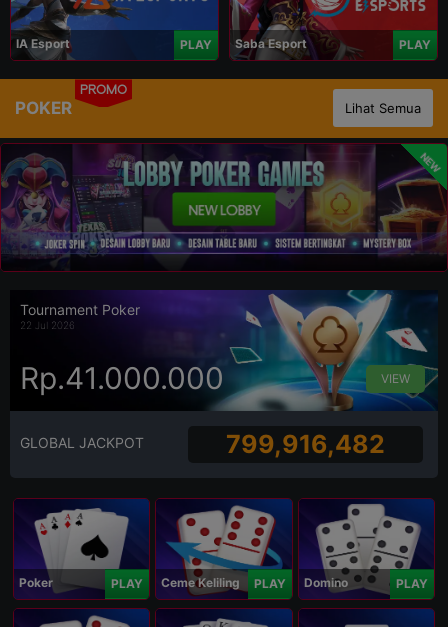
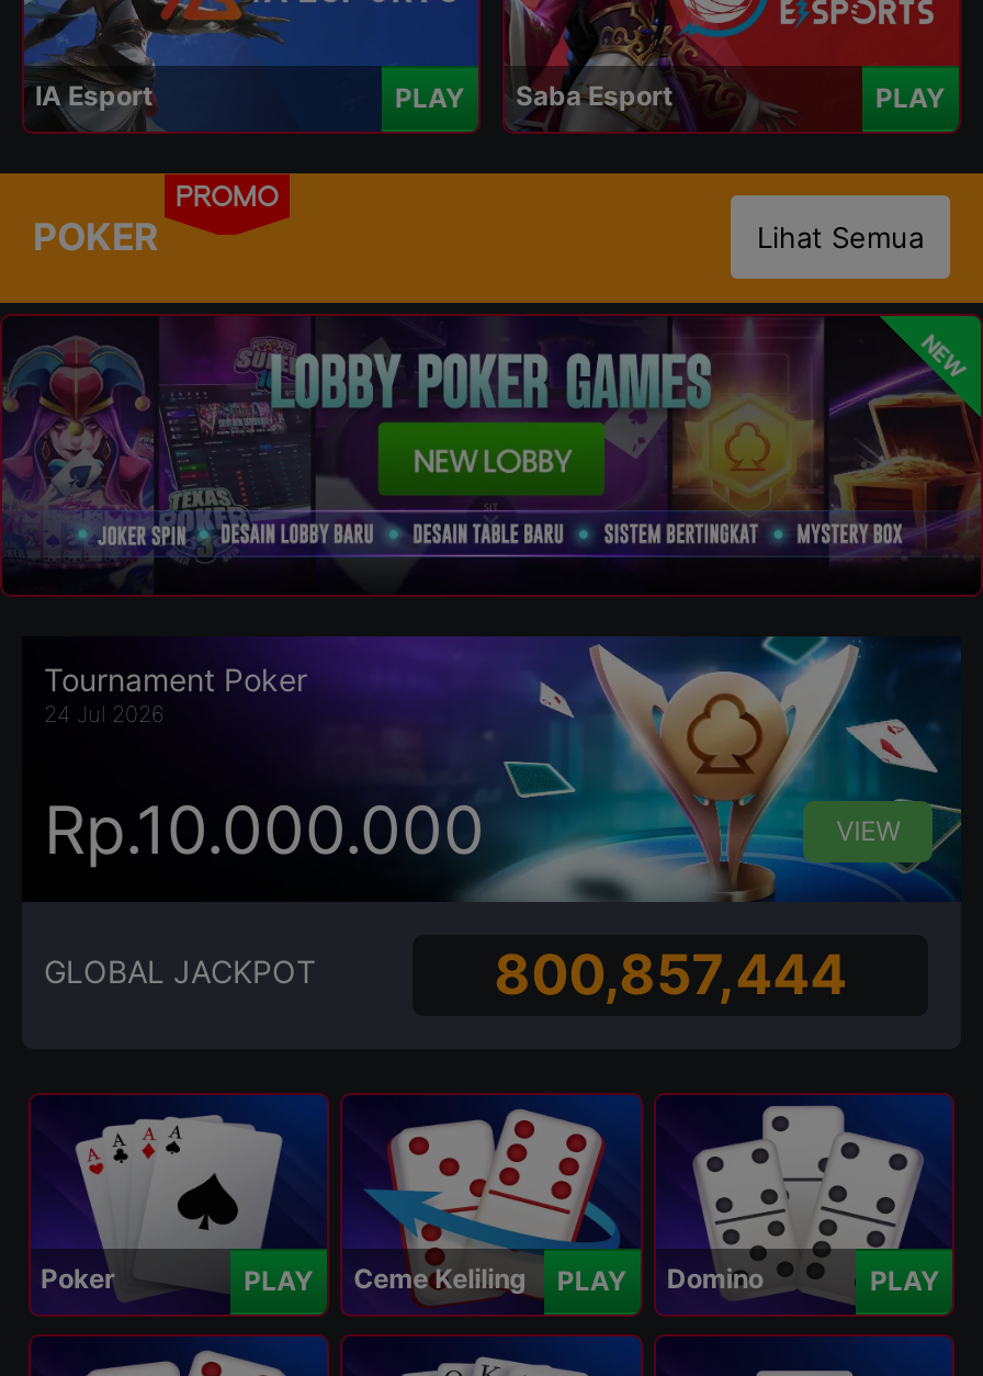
- 22 Jul 2026
+ 24 Jul 2026

- Rp.41.000.000
+ Rp.10.000.000

- 799,916,482
+ 800,857,444
